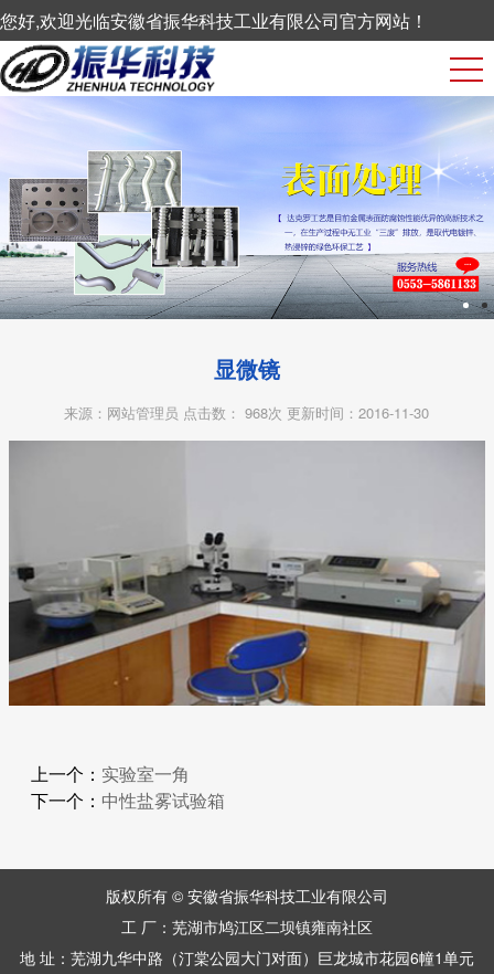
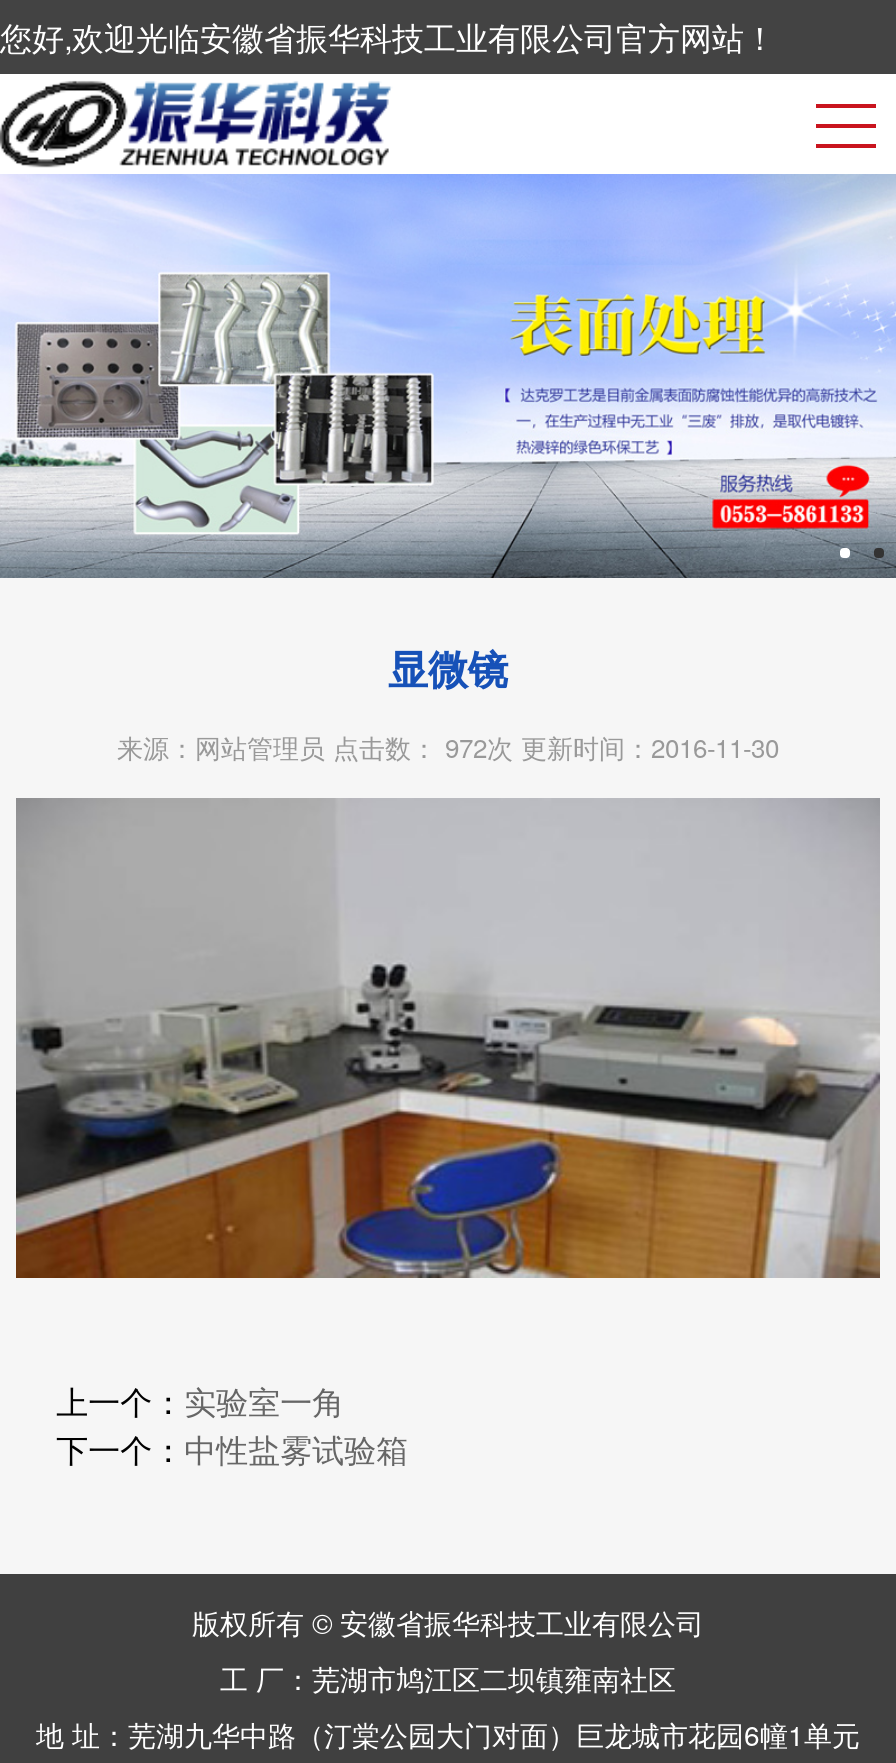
- 来源：网站管理员 点击数：968次 更新时间：2016-11-30
+ 来源：网站管理员 点击数：972次 更新时间：2016-11-30
